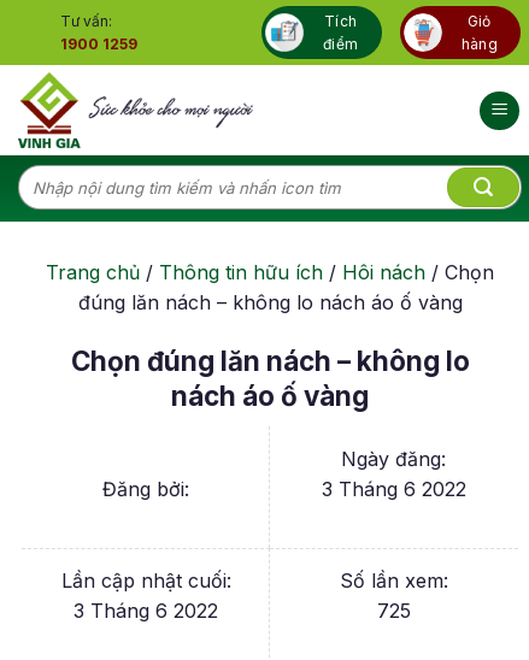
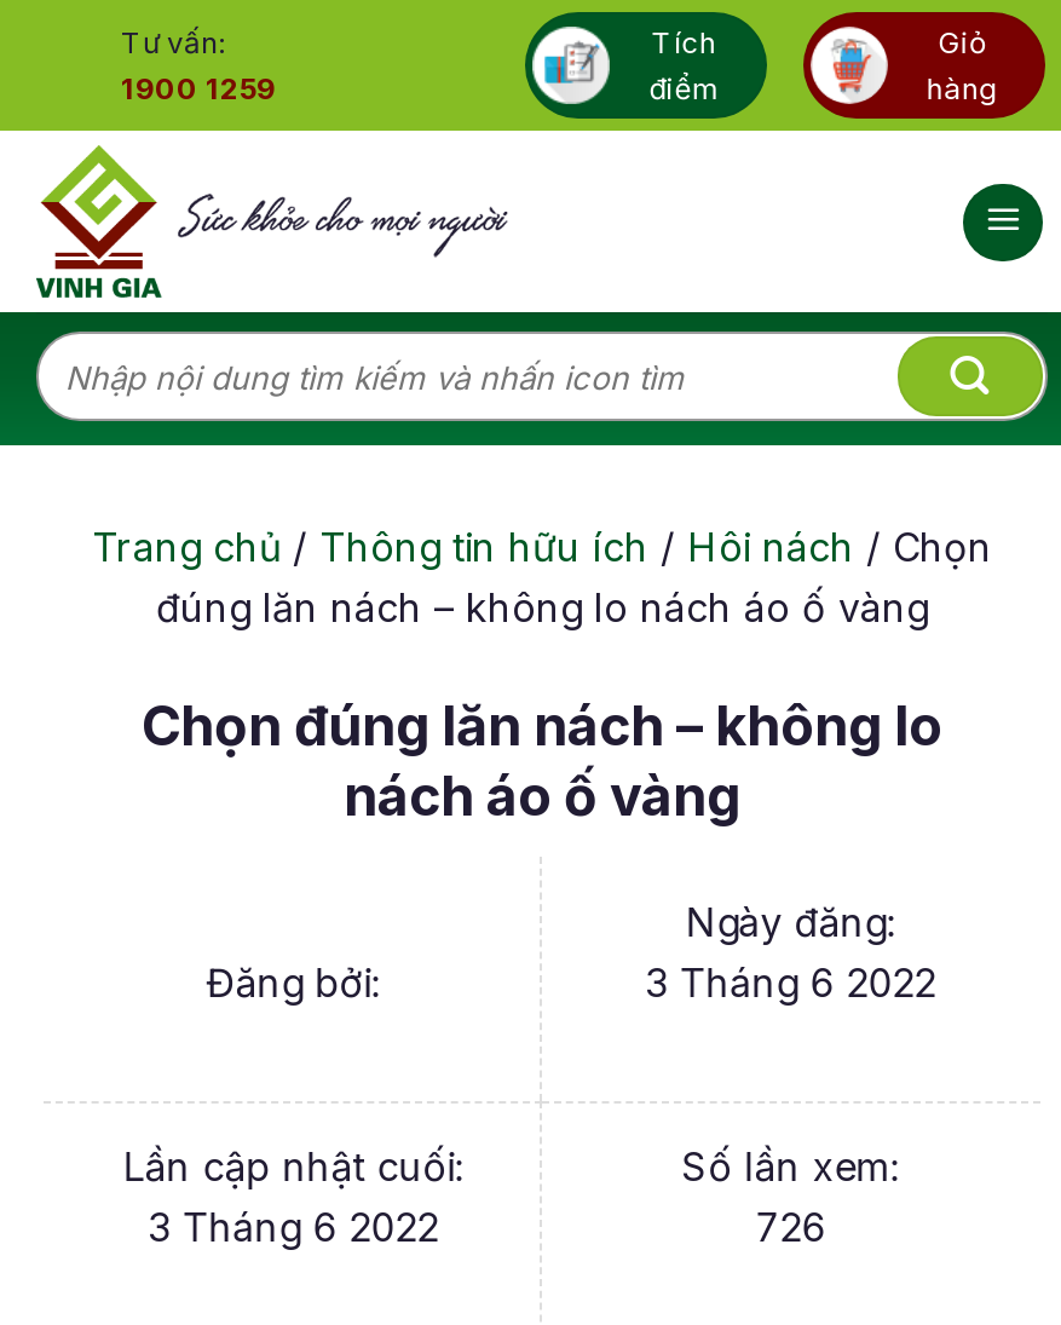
- 725
+ 726
